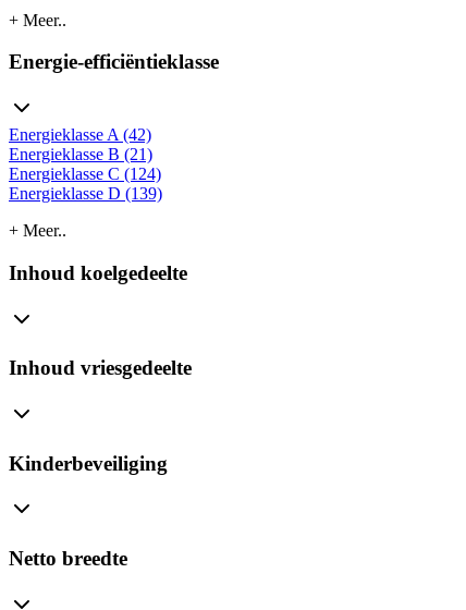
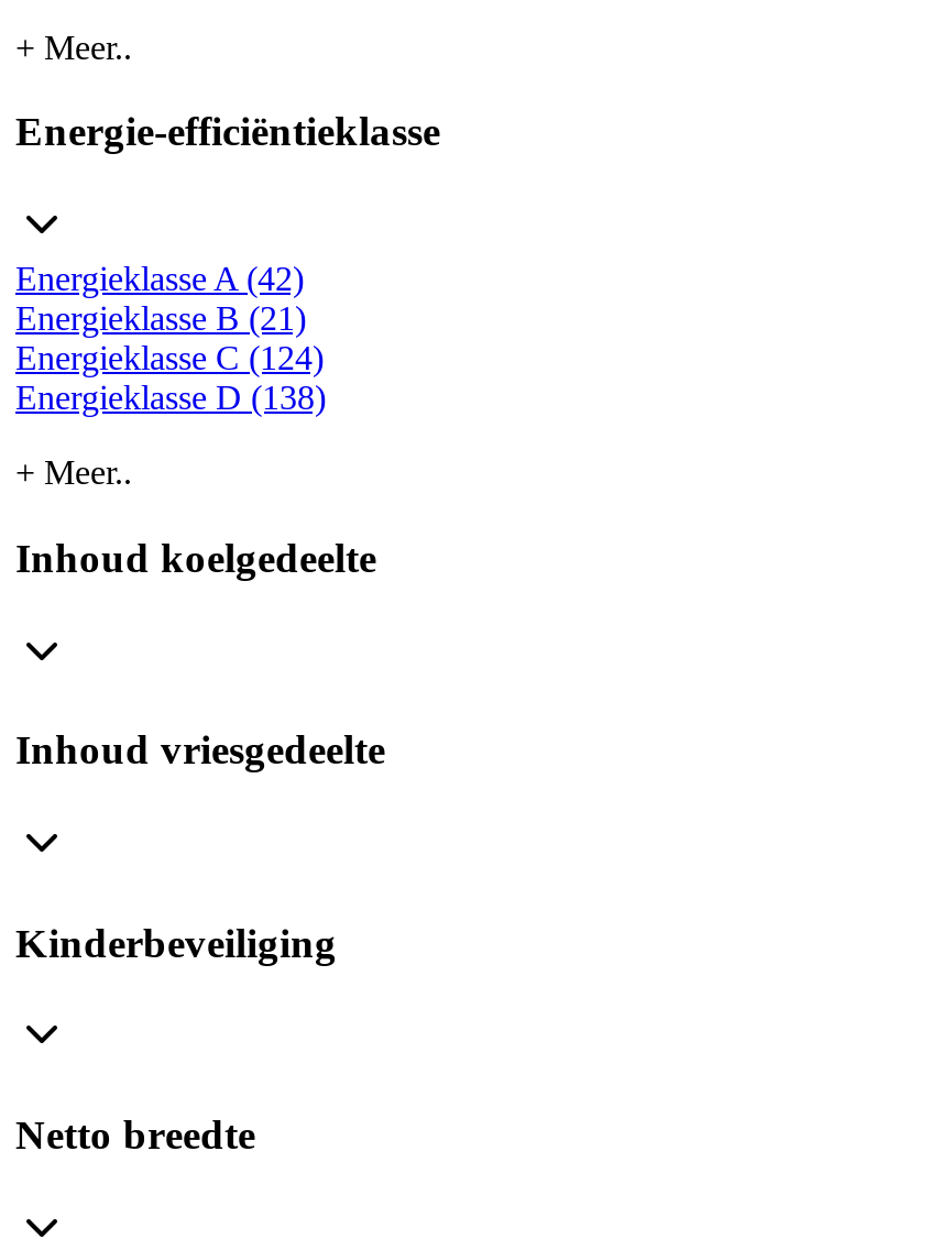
- Energieklasse D (139)
+ Energieklasse D (138)
